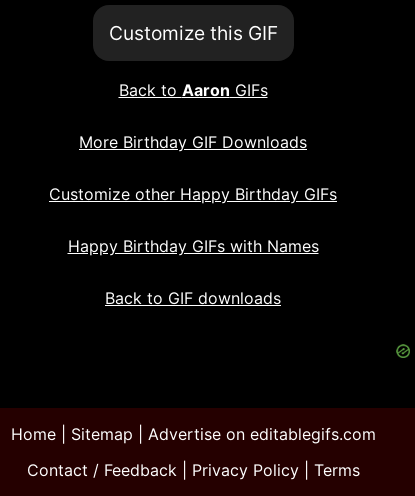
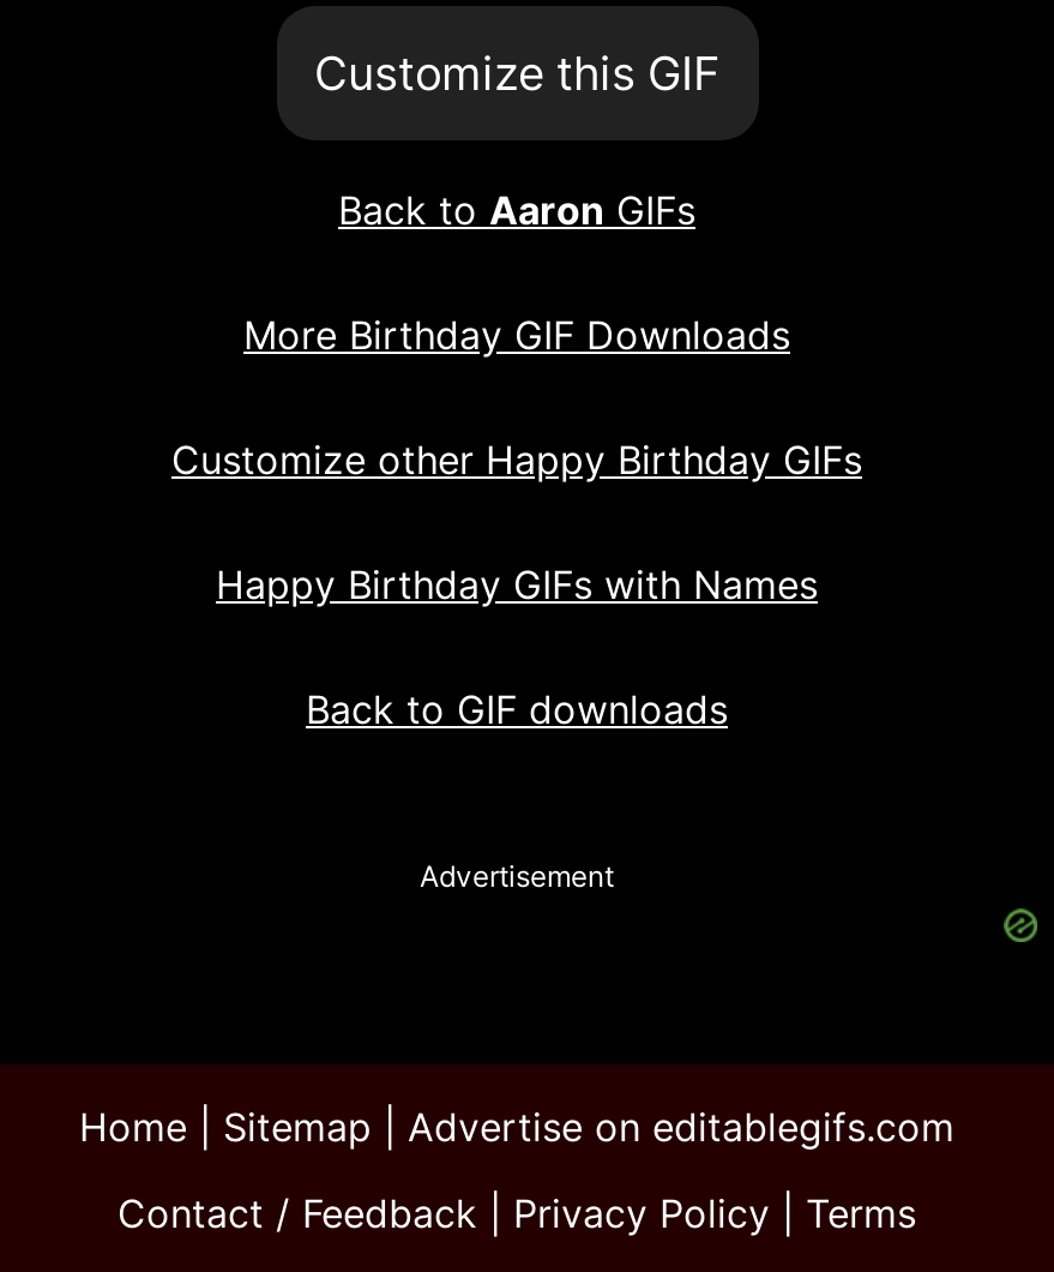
+ Advertisement
